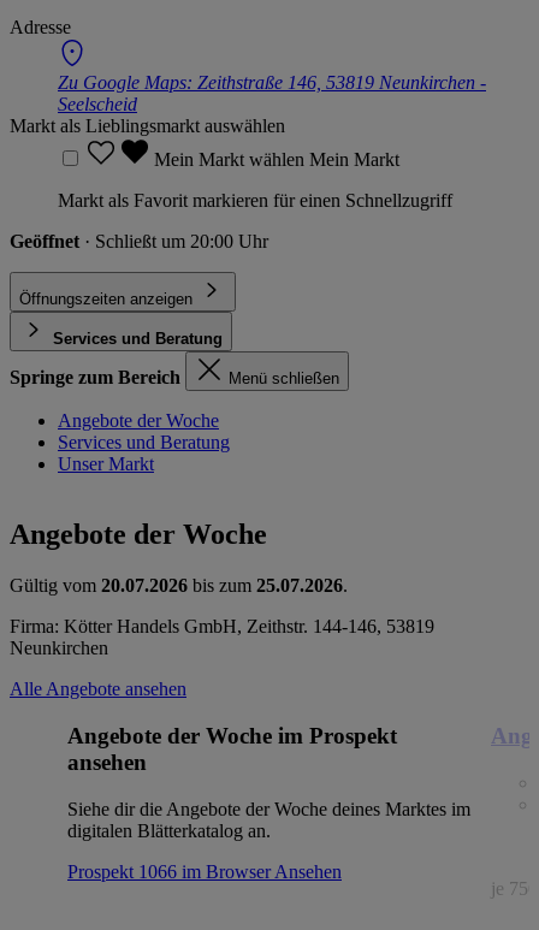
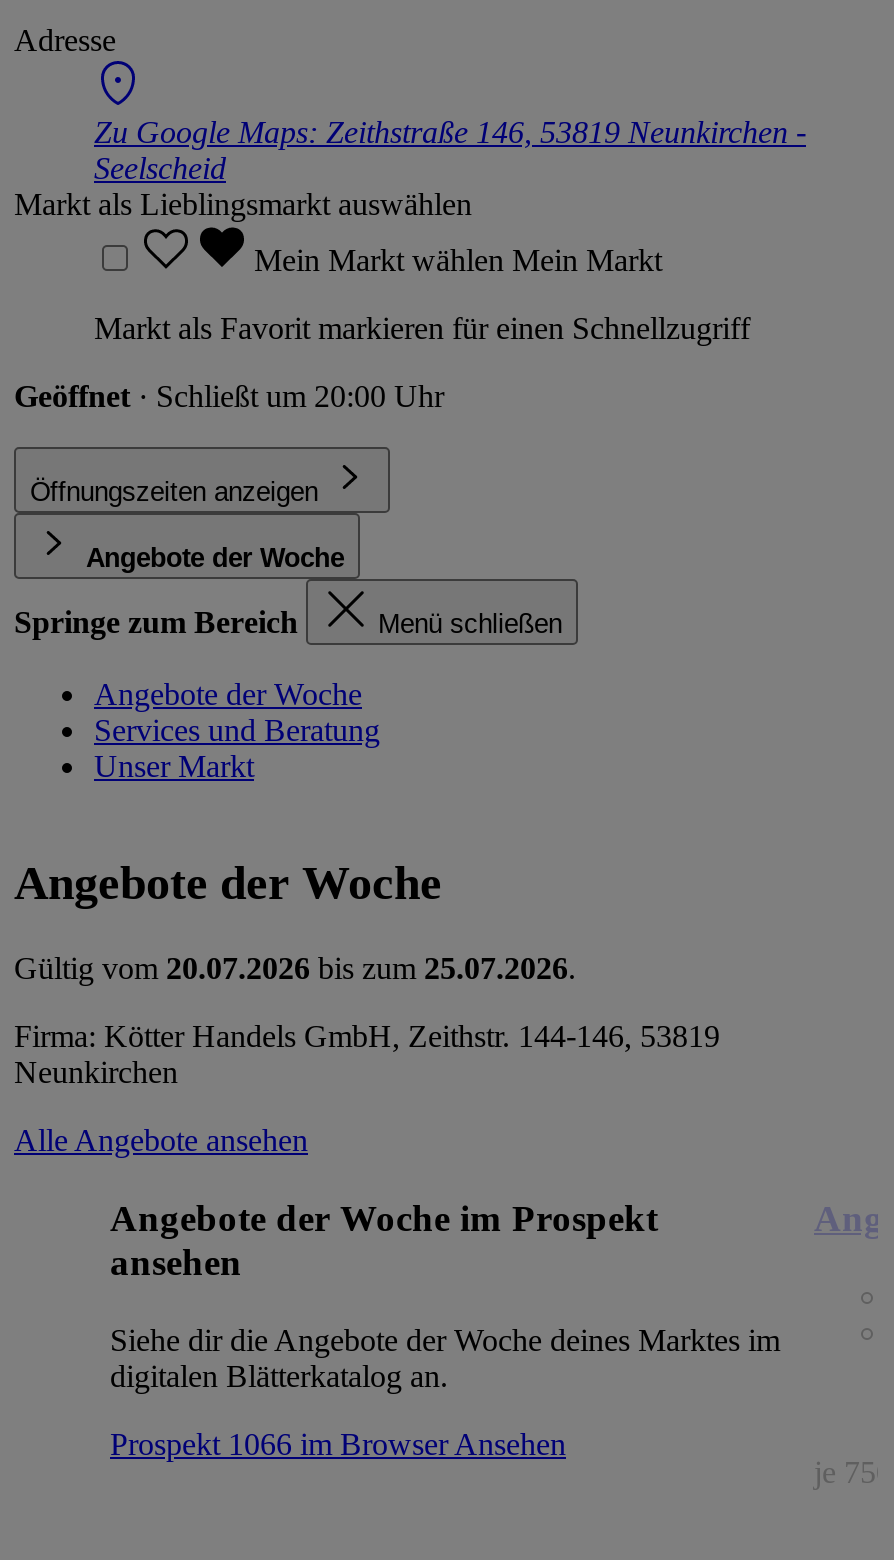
- Services und Beratung
+ Angebote der Woche
